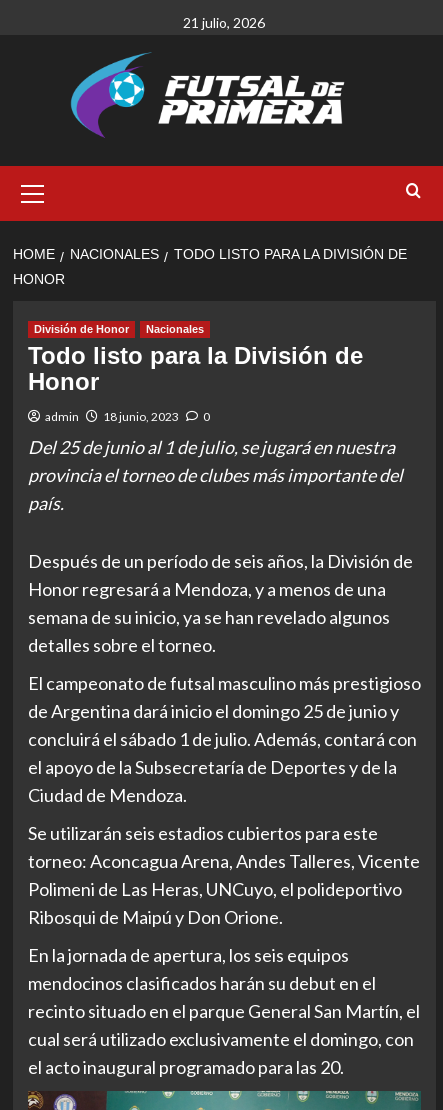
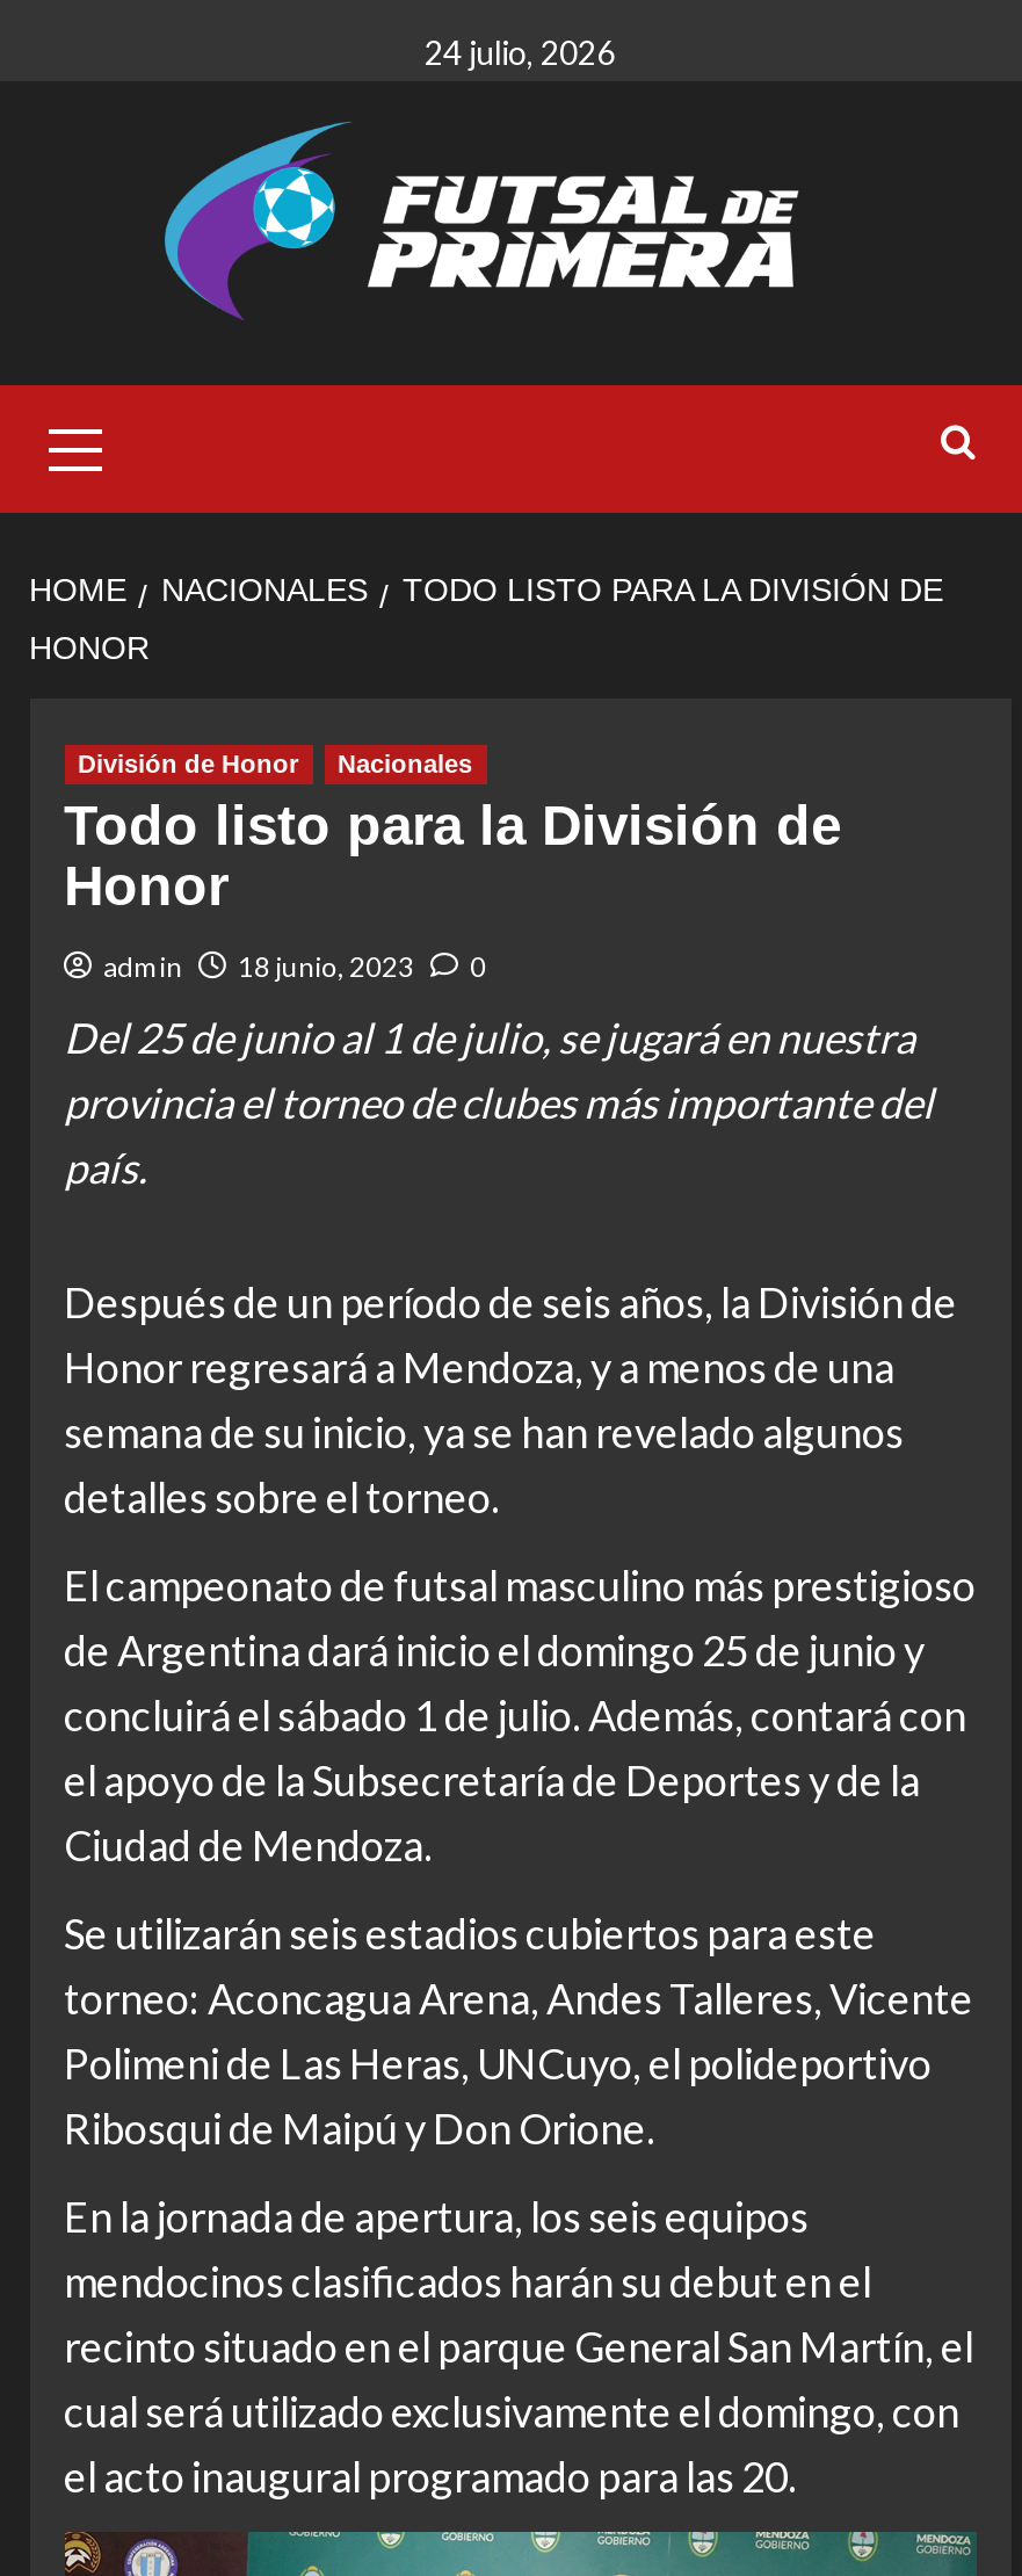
- 21 julio, 2026
+ 24 julio, 2026
